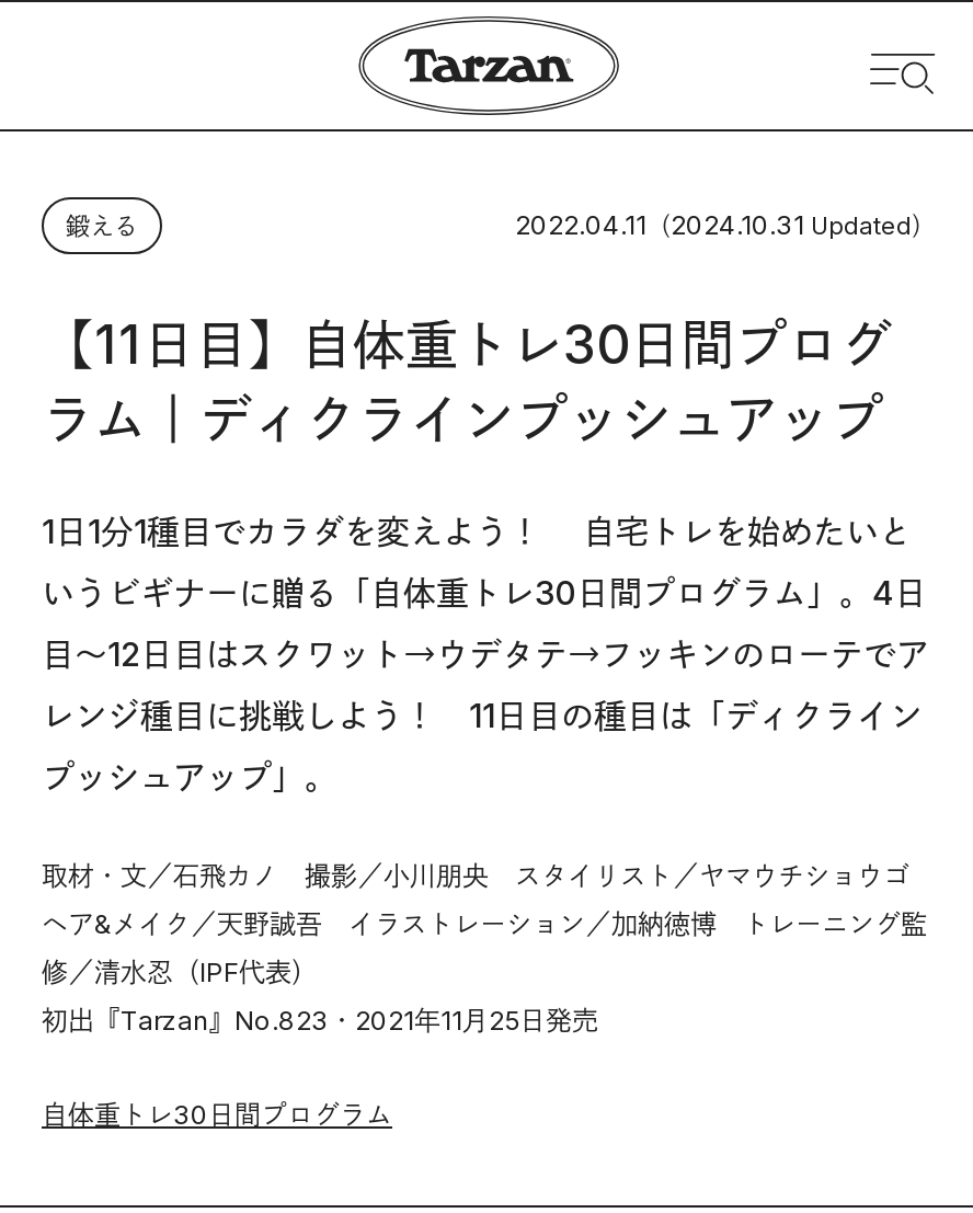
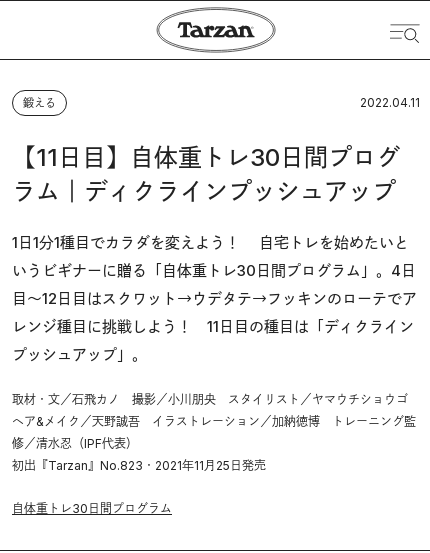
- 2022.04.11（2024.10.31 Updated）
+ 2022.04.11
